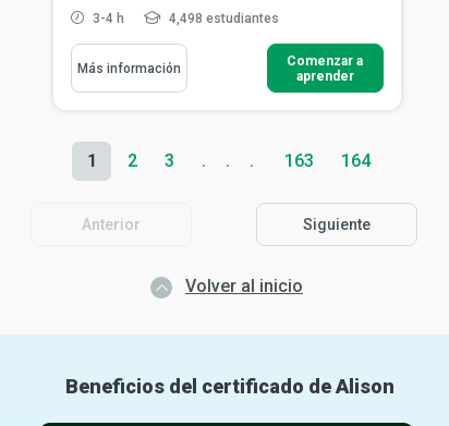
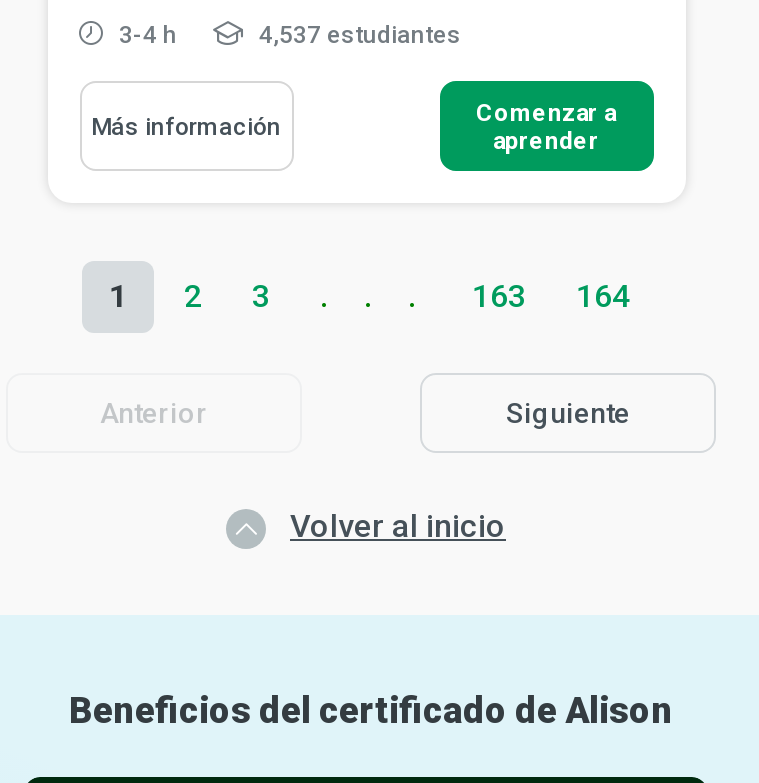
- 4,498 estudiantes
+ 4,537 estudiantes
